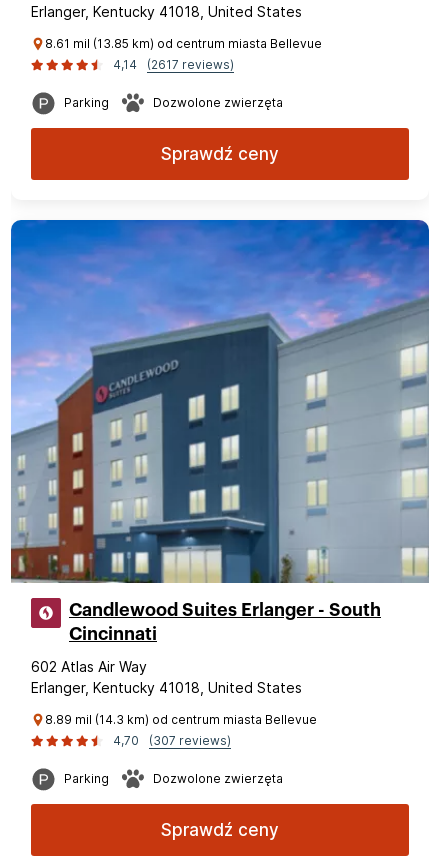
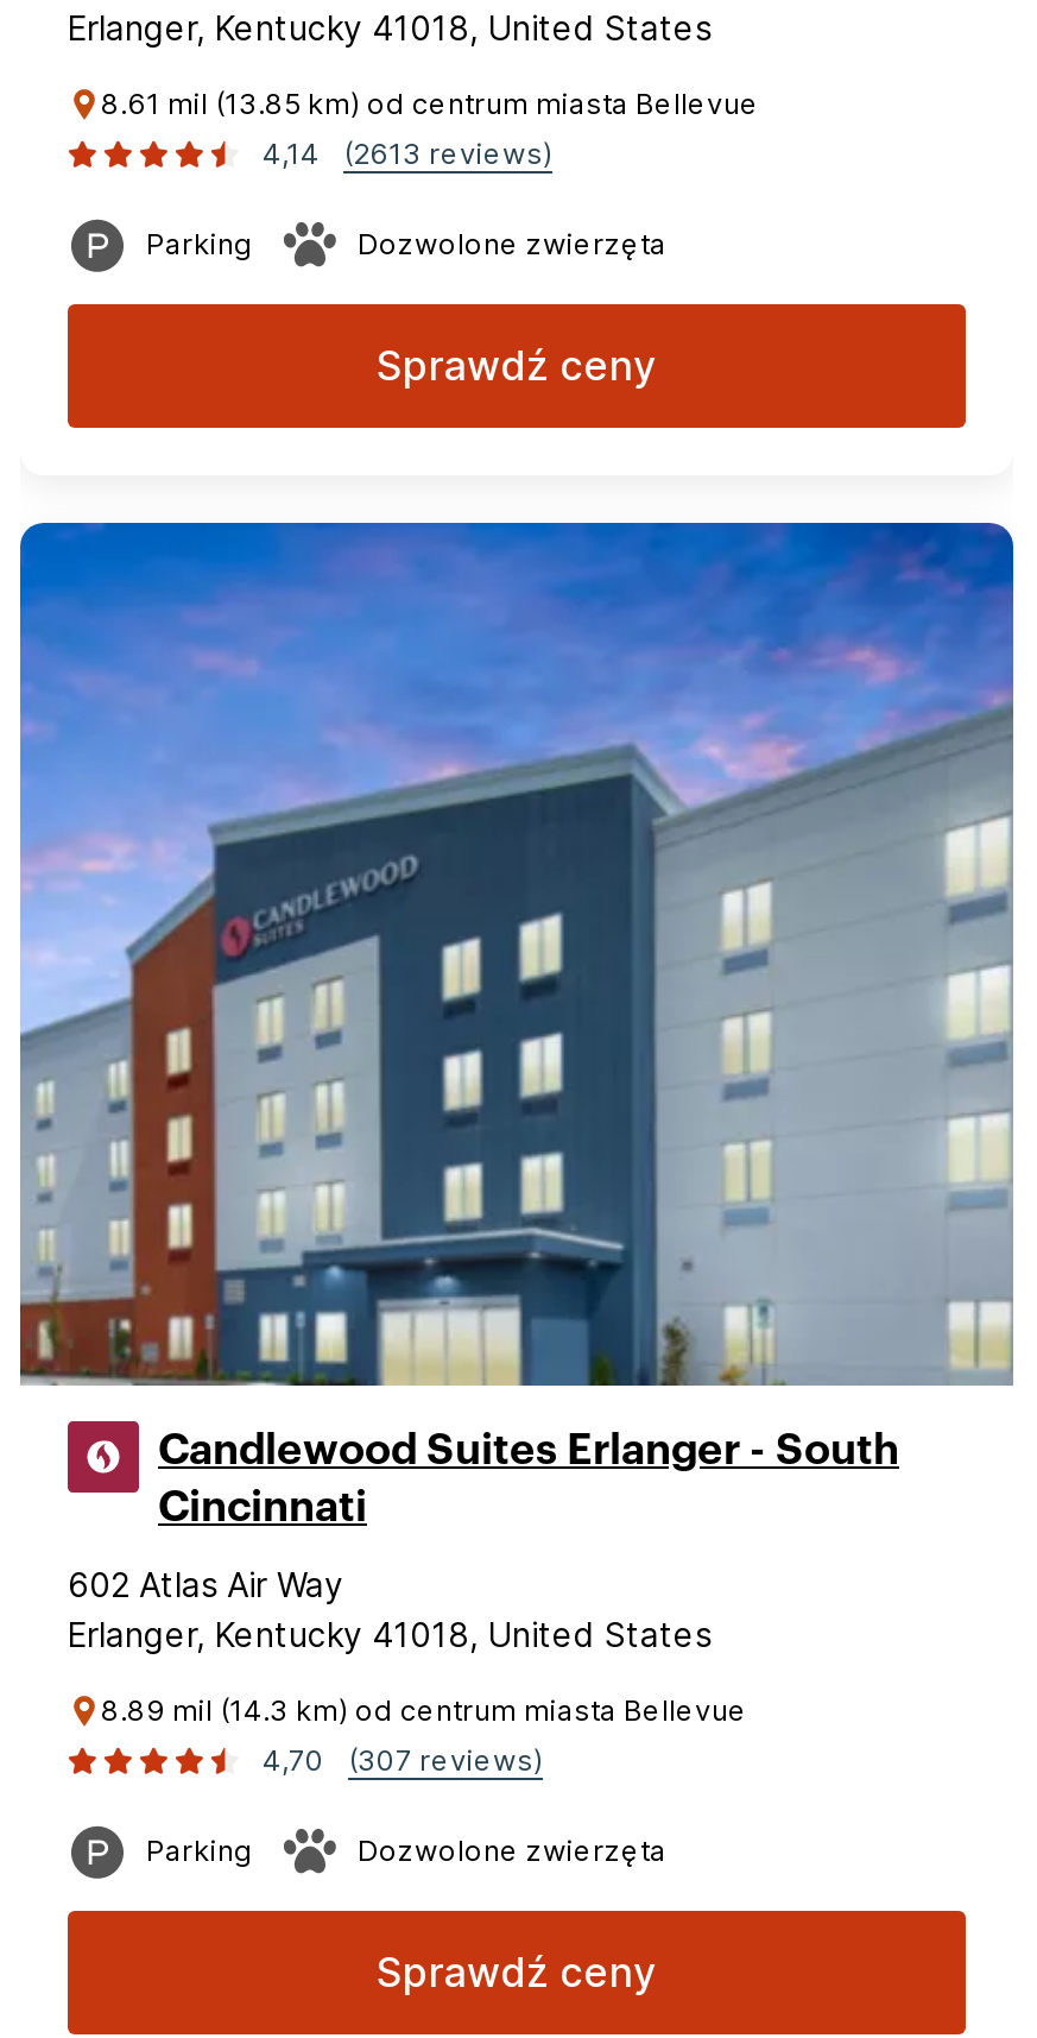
- 4,14 (2617 reviews)
+ 4,14 (2613 reviews)
